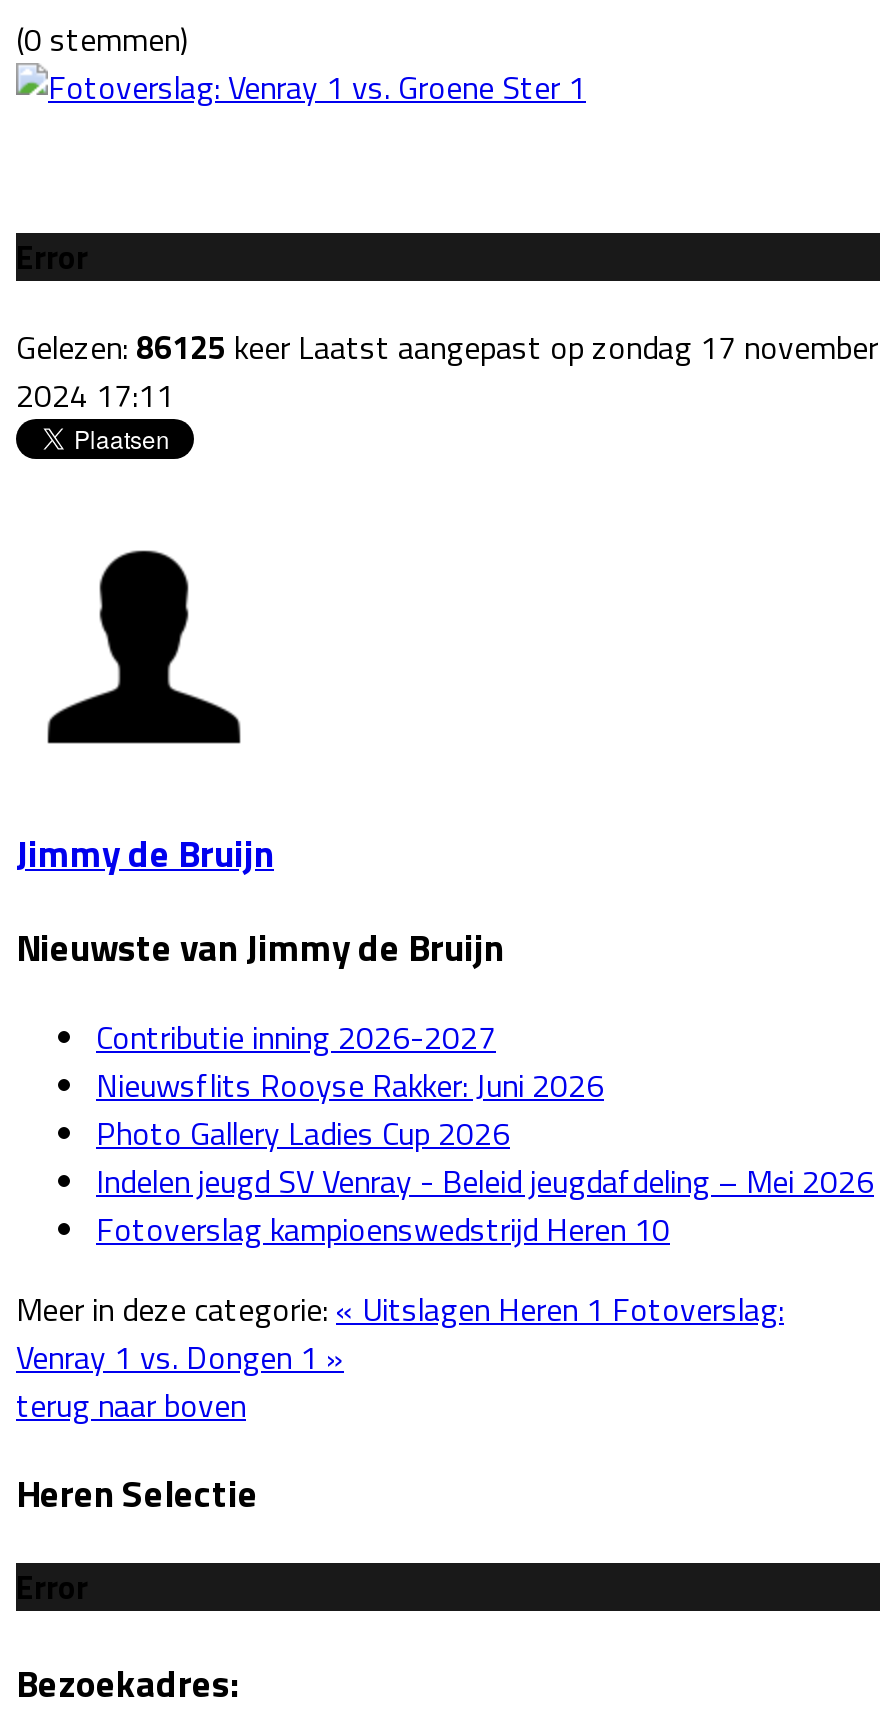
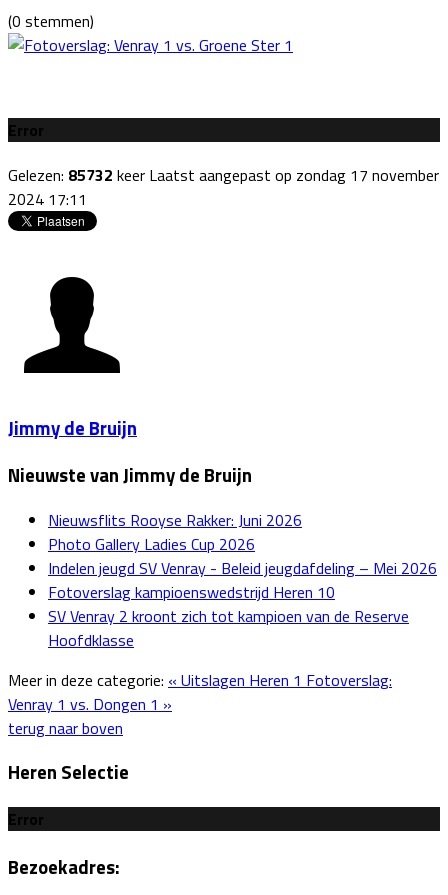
- Gelezen: 86125 keer Laatst aangepast op zondag 17 november
+ Gelezen: 85732 keer Laatst aangepast op zondag 17 november

- Contributie inning 2026-2027

moved up: Nieuwsflits Rooyse Rakker: Juni 2026 | Photo Gallery Ladies Cup 2026 | Indelen jeugd SV Venray - Beleid jeugdafdeling – Mei 2026 | Fotoverslag kampioenswedstrijd Heren 10

+ SV Venray 2 kroont zich tot kampioen van de Reserve
+ Hoofdklasse
